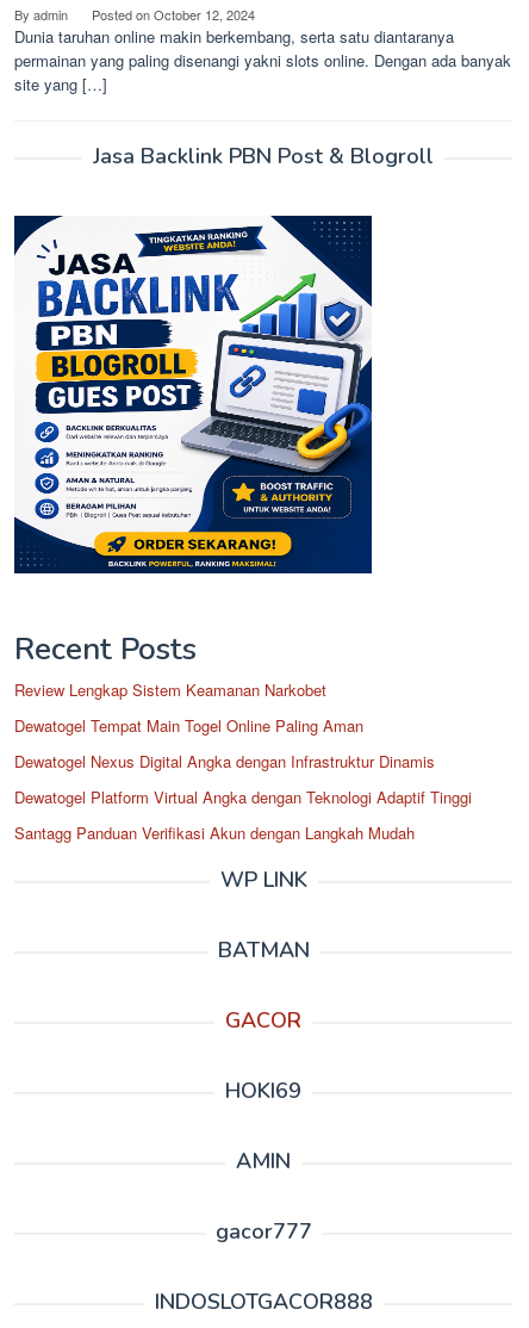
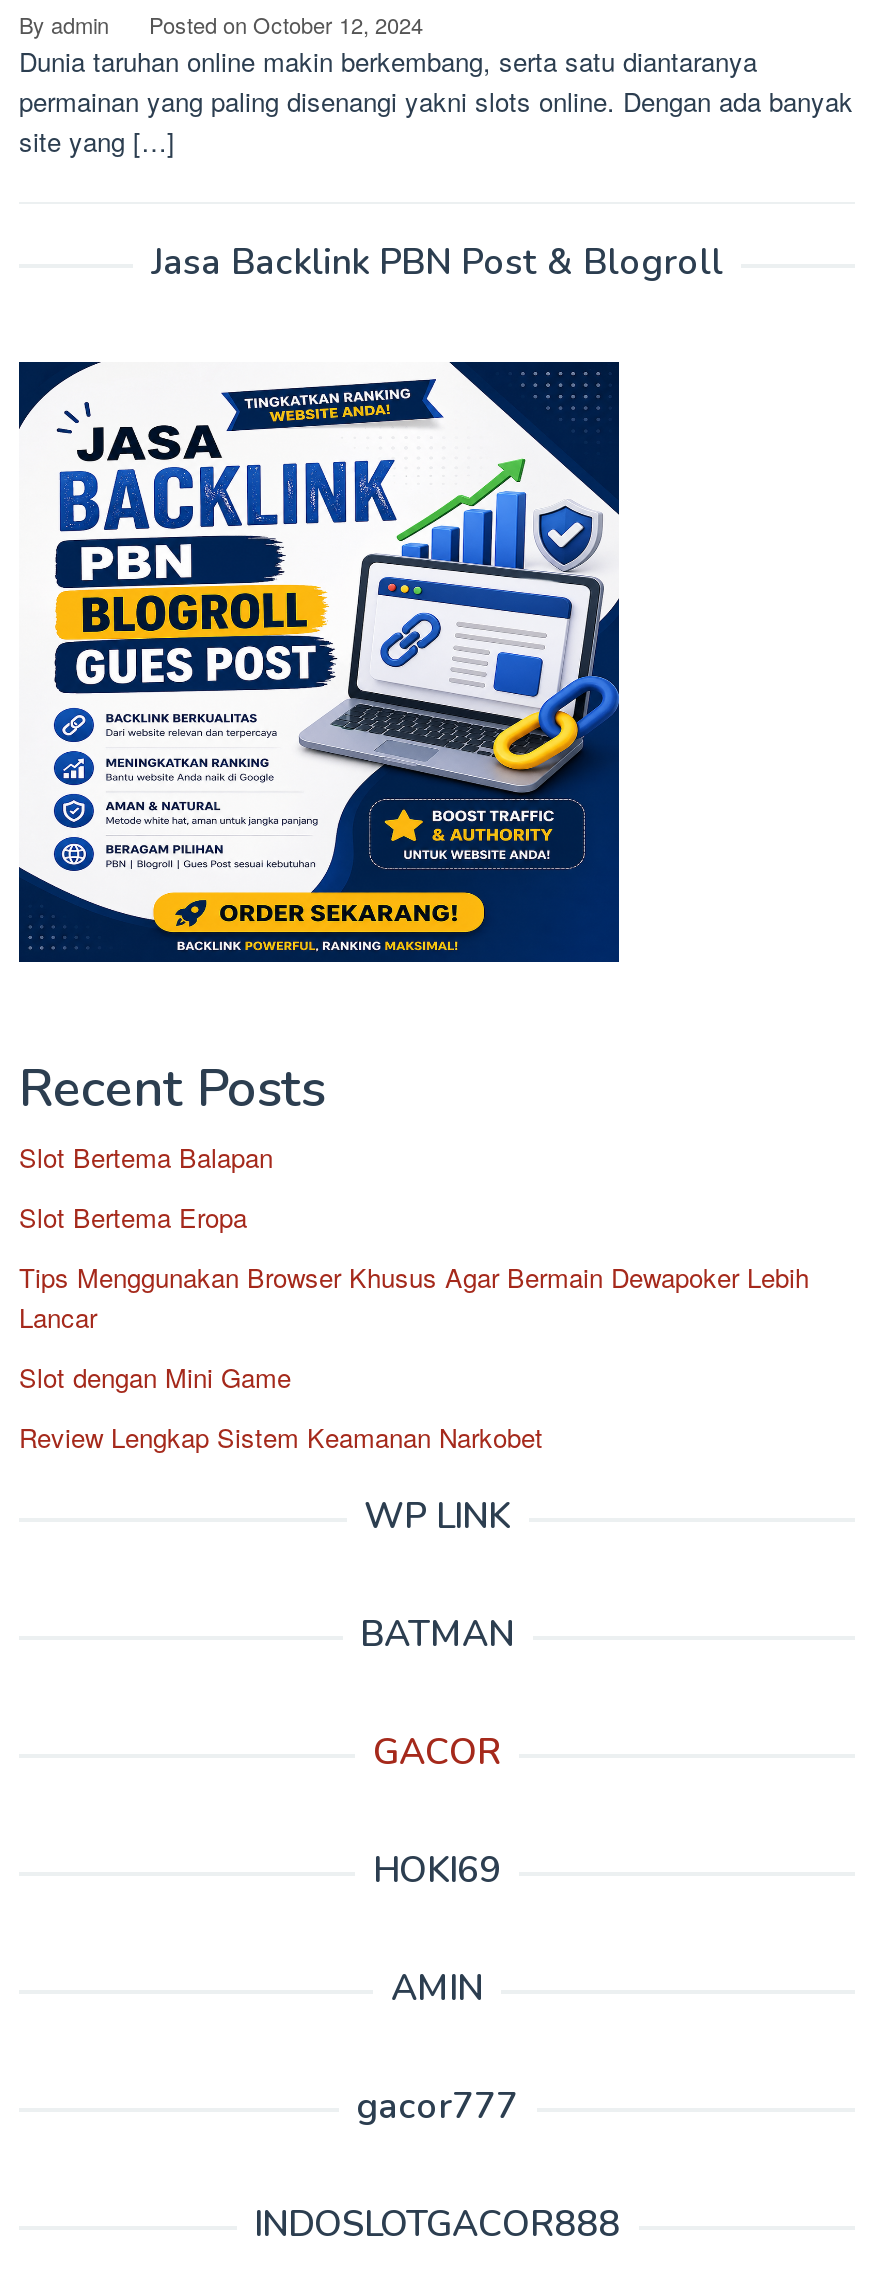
+ Slot Bertema Balapan
+ Slot Bertema Eropa
+ Tips Menggunakan Browser Khusus Agar Bermain Dewapoker Lebih
+ Lancar
+ Slot dengan Mini Game

moved down: Review Lengkap Sistem Keamanan Narkobet

- Dewatogel Tempat Main Togel Online Paling Aman
- Dewatogel Nexus Digital Angka dengan Infrastruktur Dinamis
- Dewatogel Platform Virtual Angka dengan Teknologi Adaptif Tinggi
- Santagg Panduan Verifikasi Akun dengan Langkah Mudah
